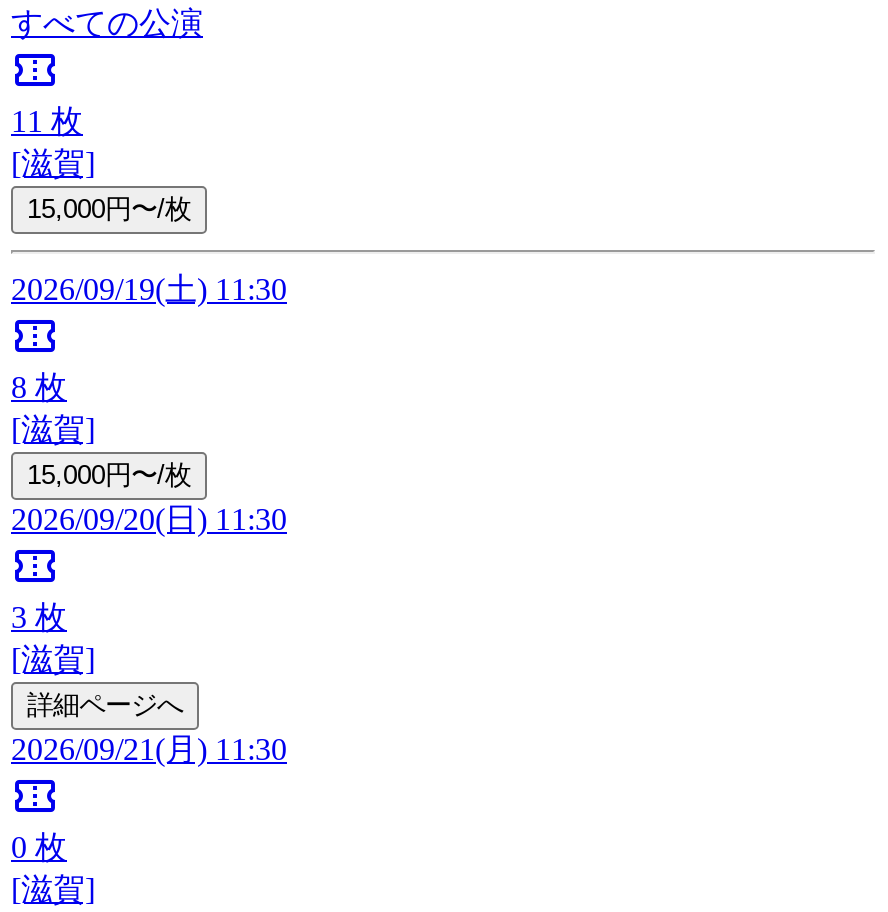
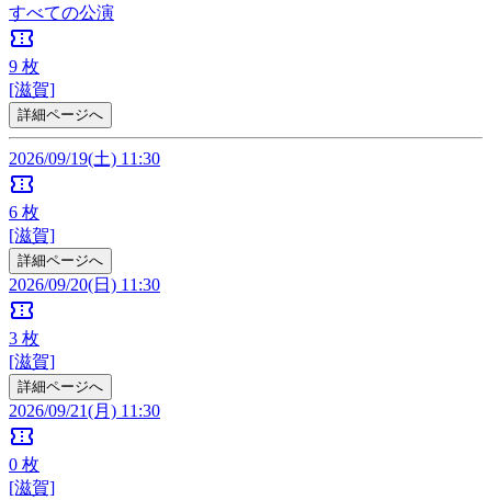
- 11枚
+ 9枚

- 15,000円〜/枚
+ 詳細ページへ

- 8枚
+ 6枚

- 15,000円〜/枚
+ 詳細ページへ
